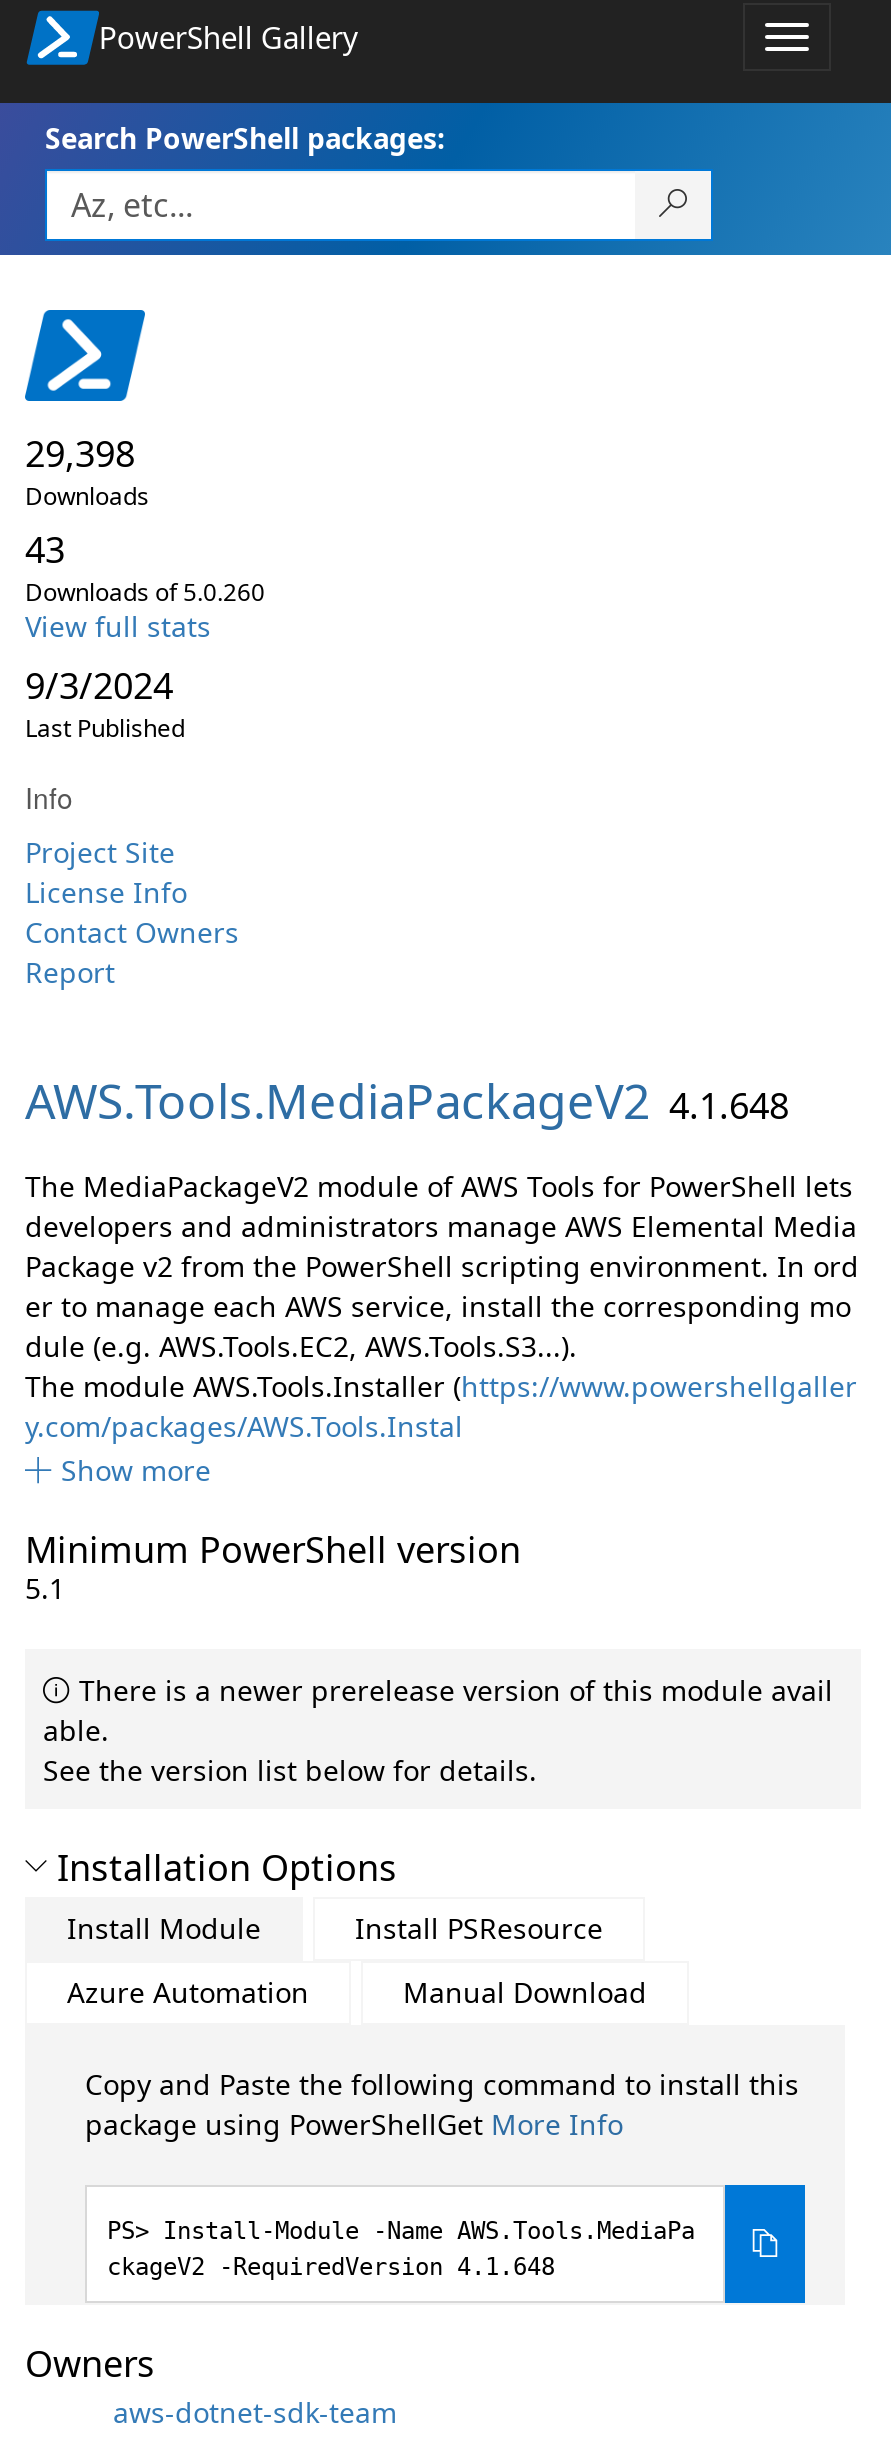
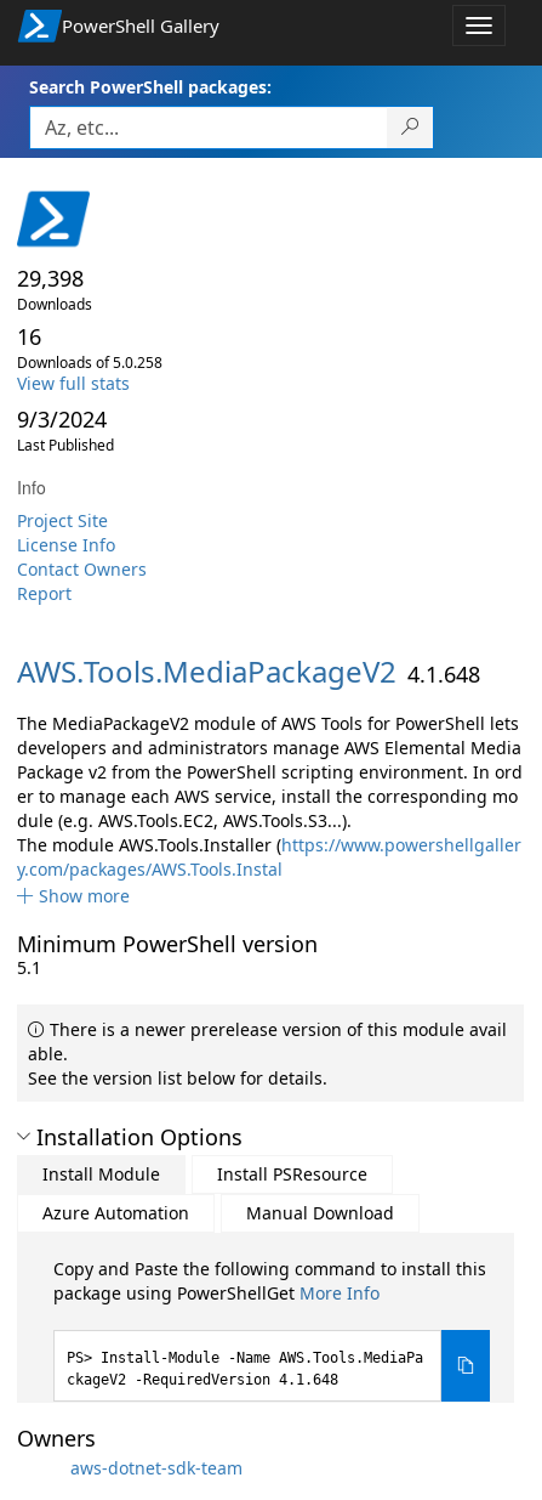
- 43
+ 16

- Downloads of 5.0.260
+ Downloads of 5.0.258
